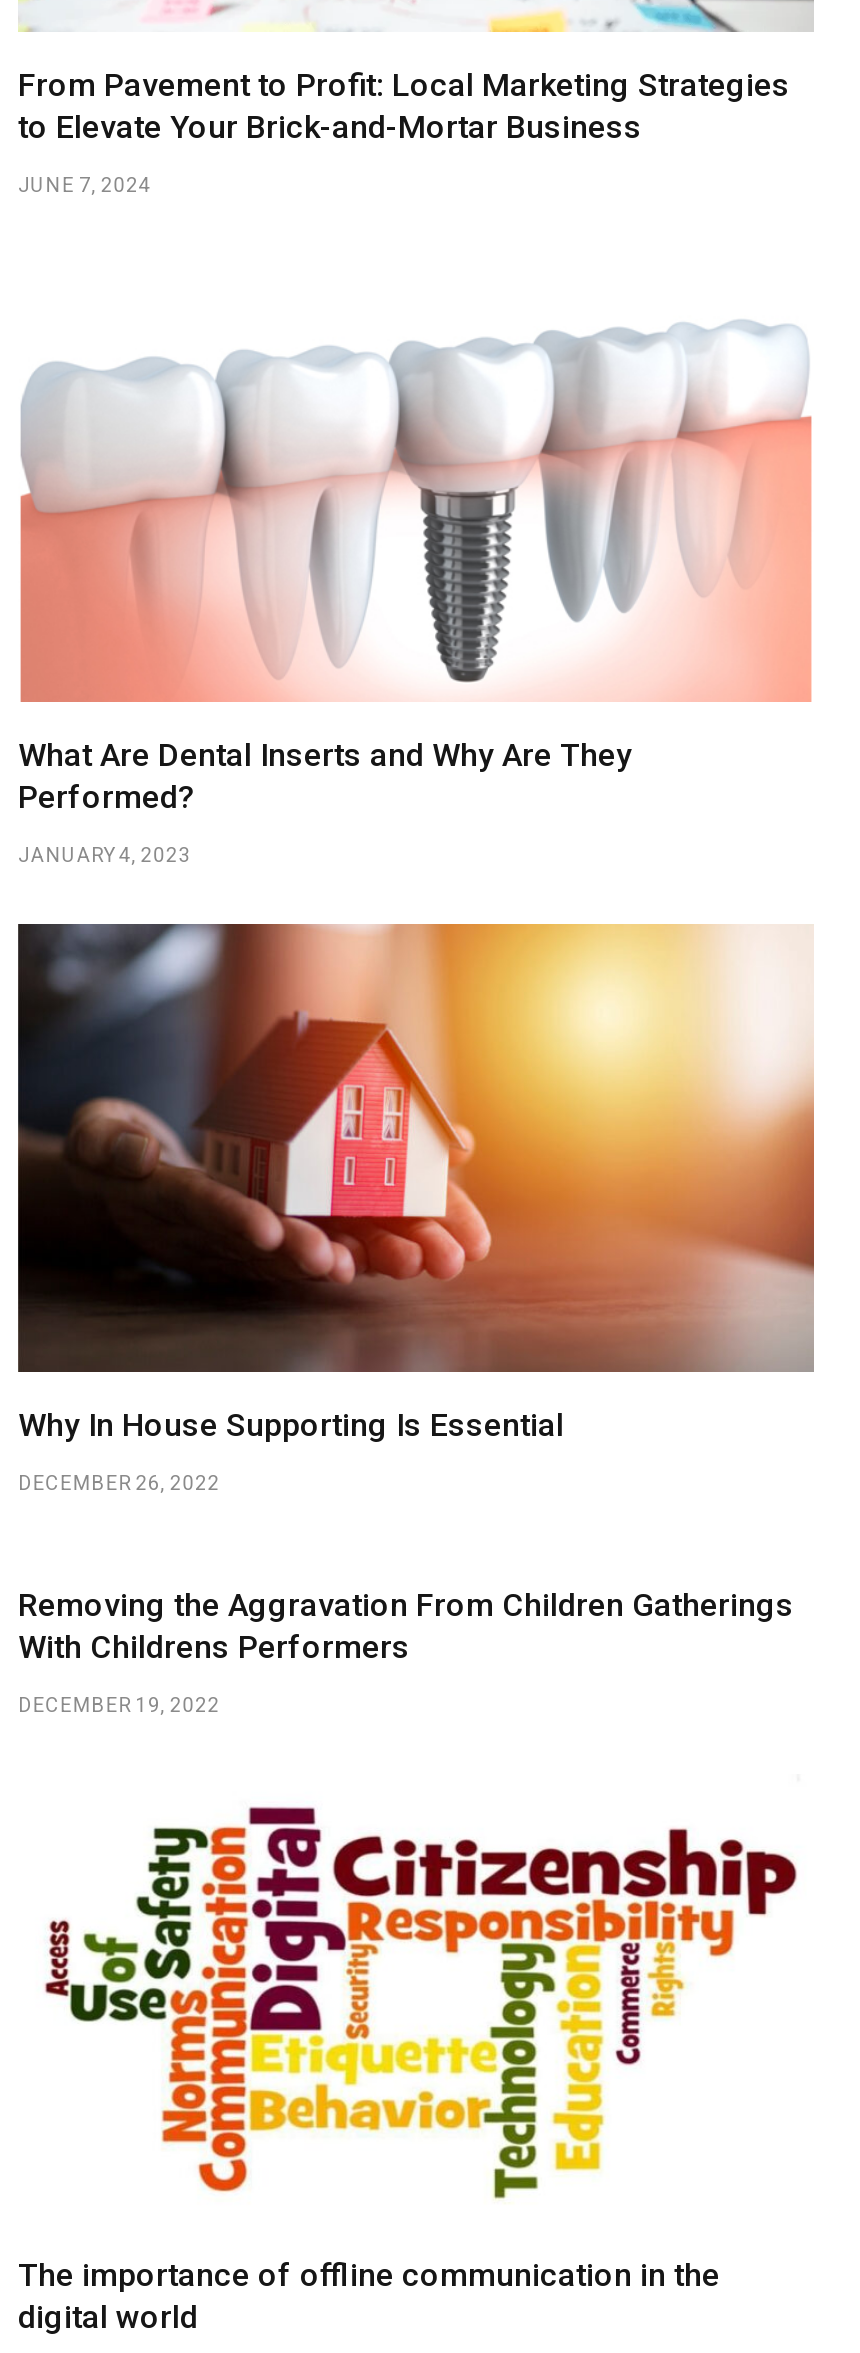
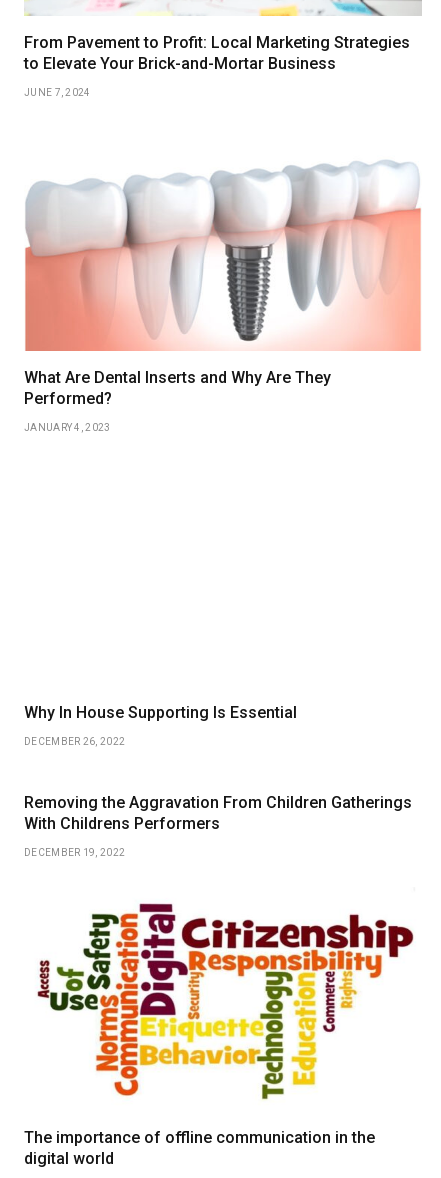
- [image]
